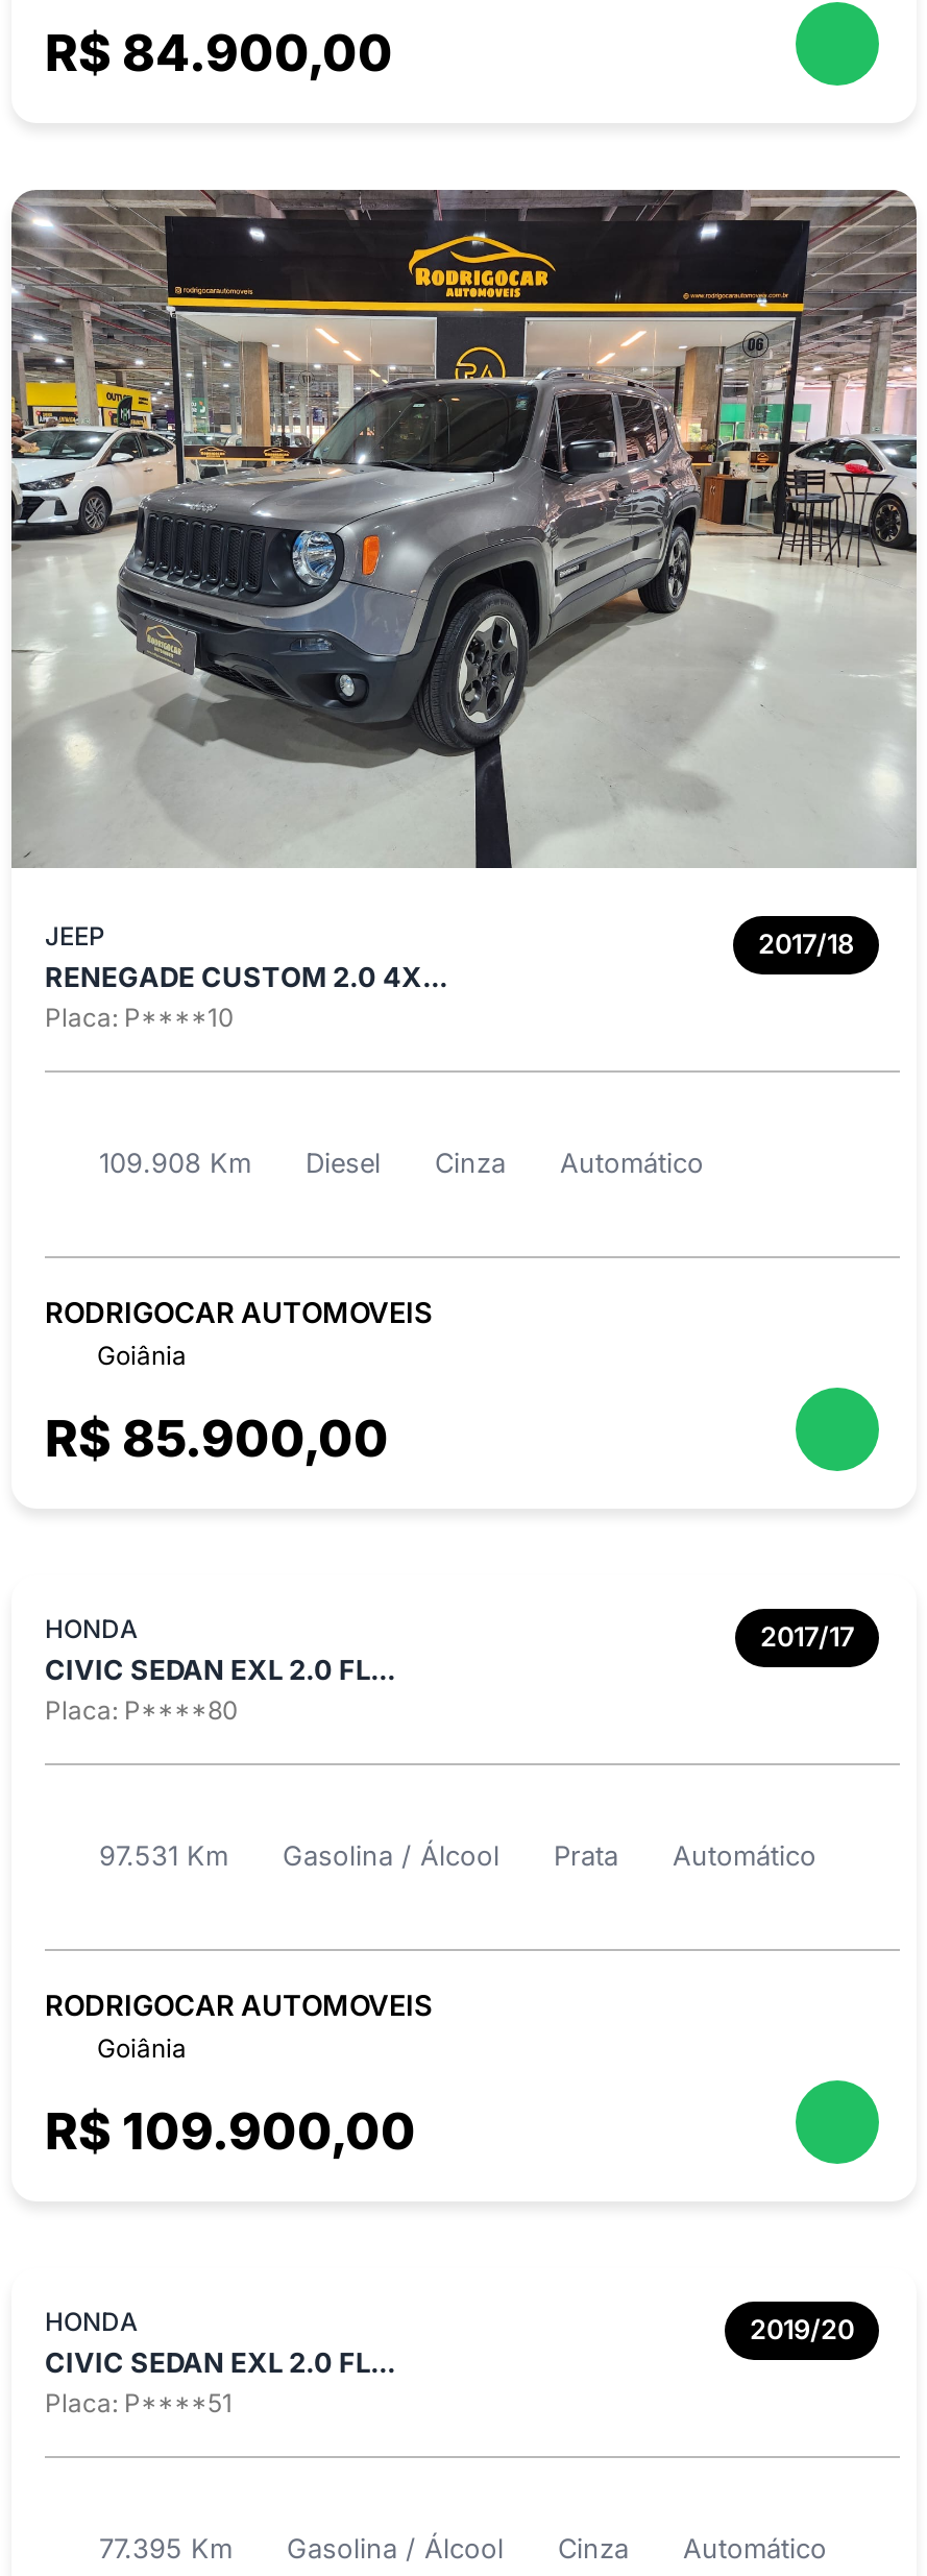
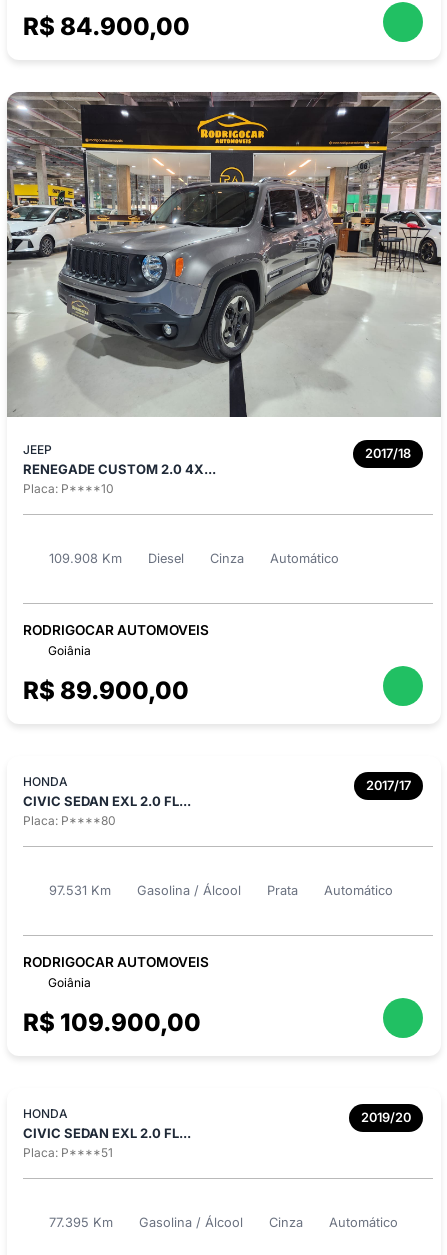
- R$ 85.900,00
+ R$ 89.900,00
